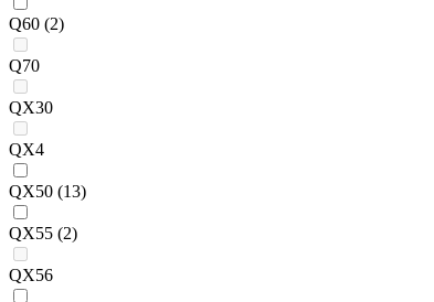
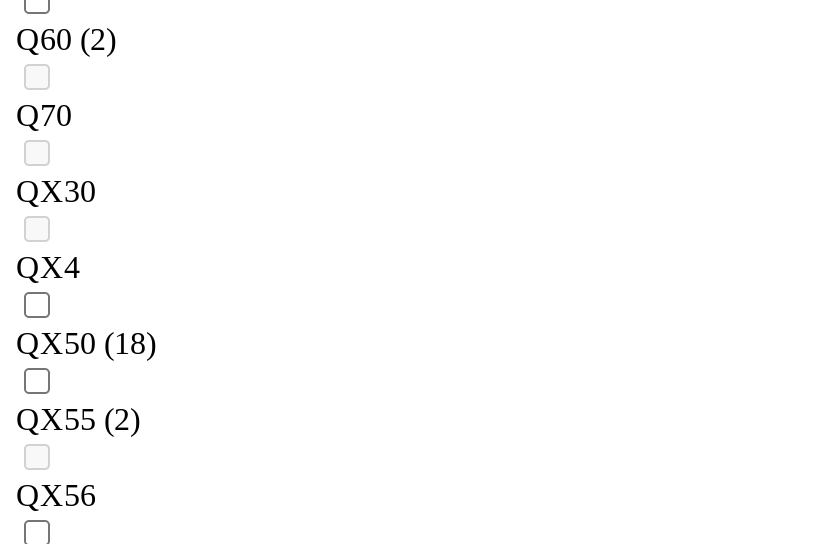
- QX50 (13)
+ QX50 (18)
